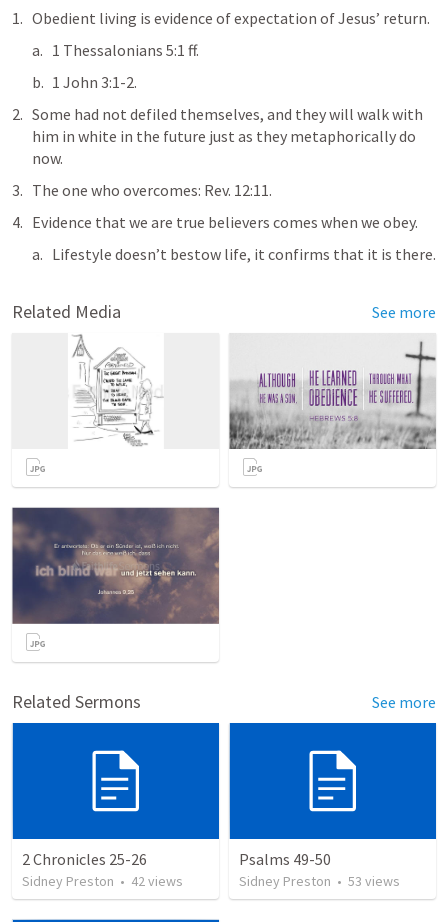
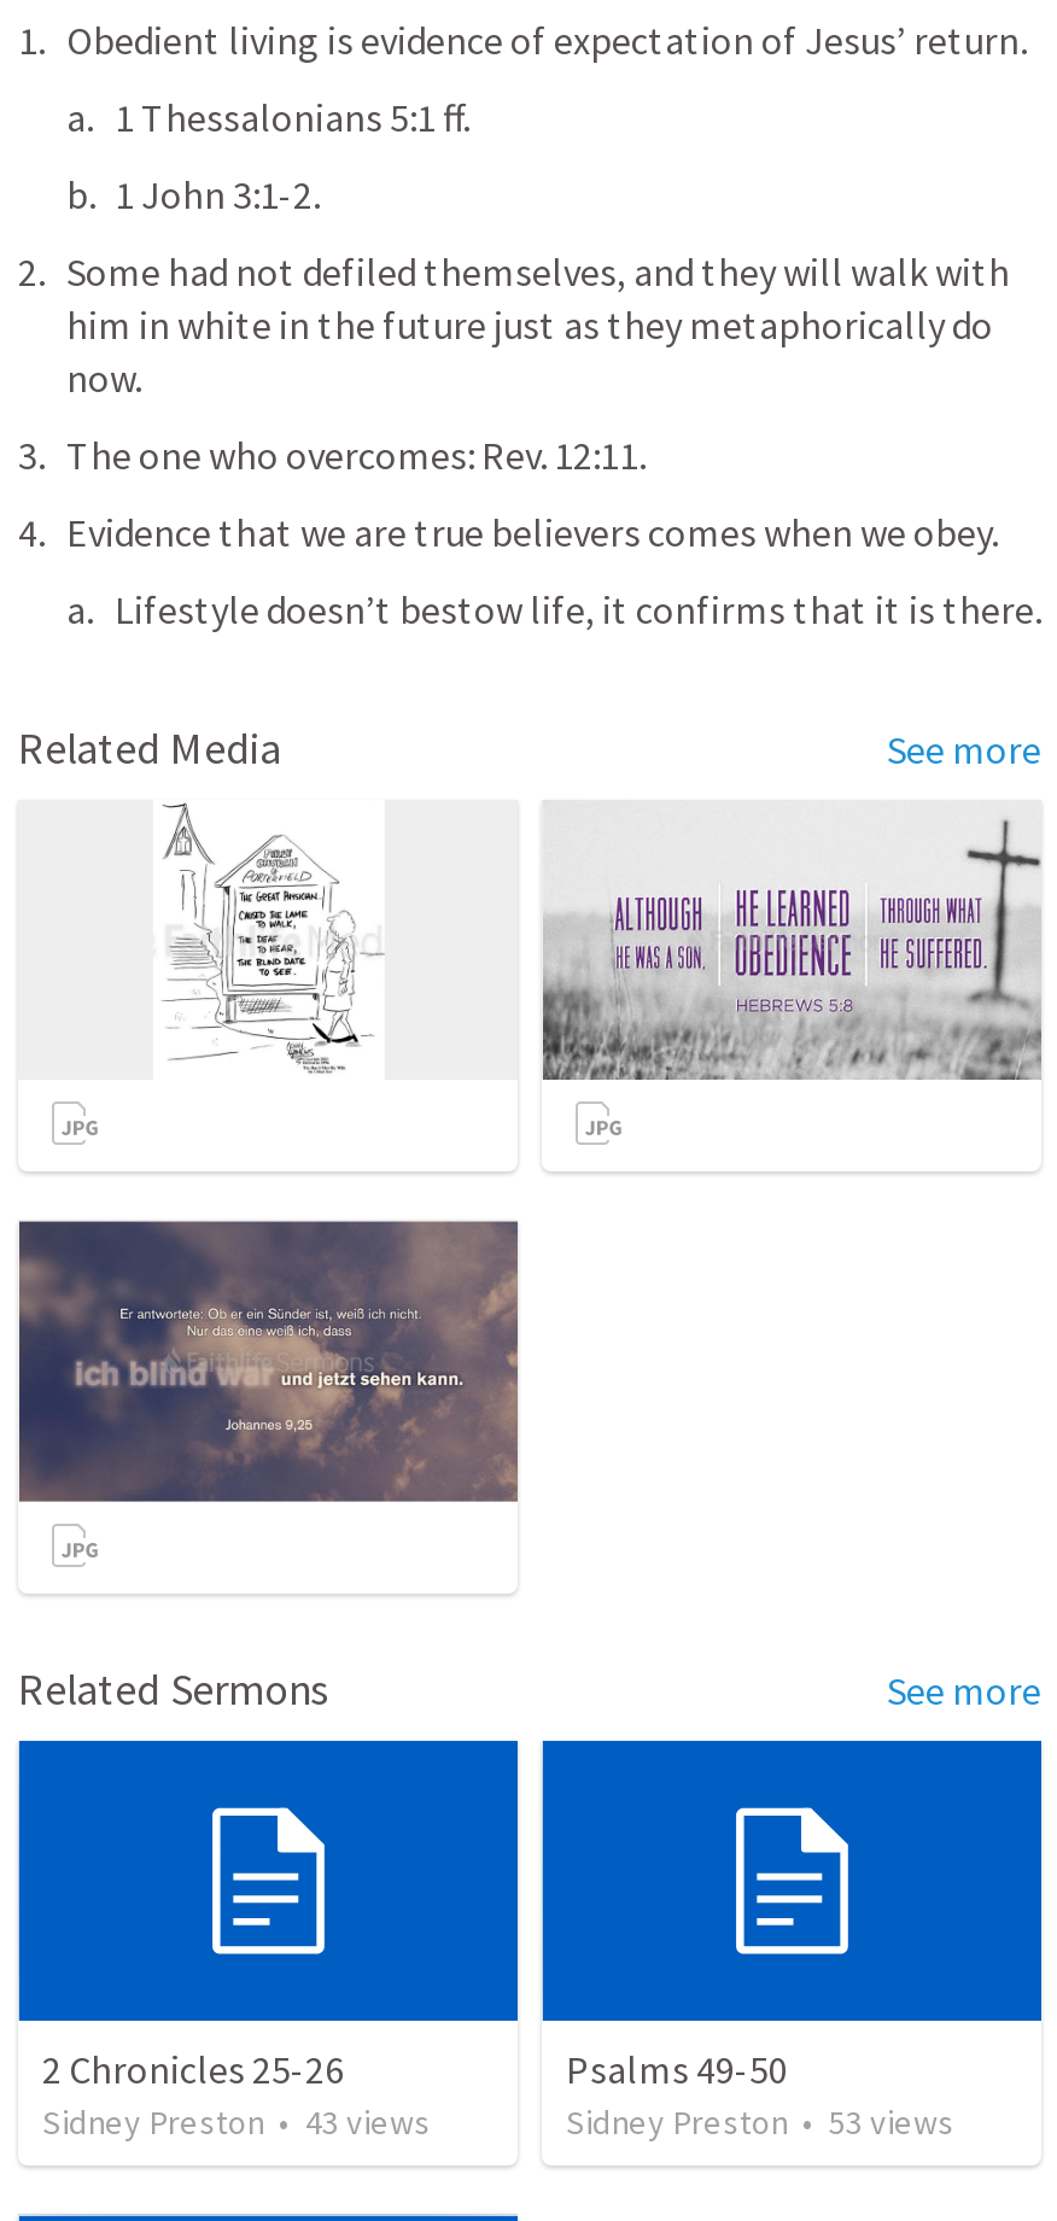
- Sidney Preston • 42 views
+ Sidney Preston • 43 views
